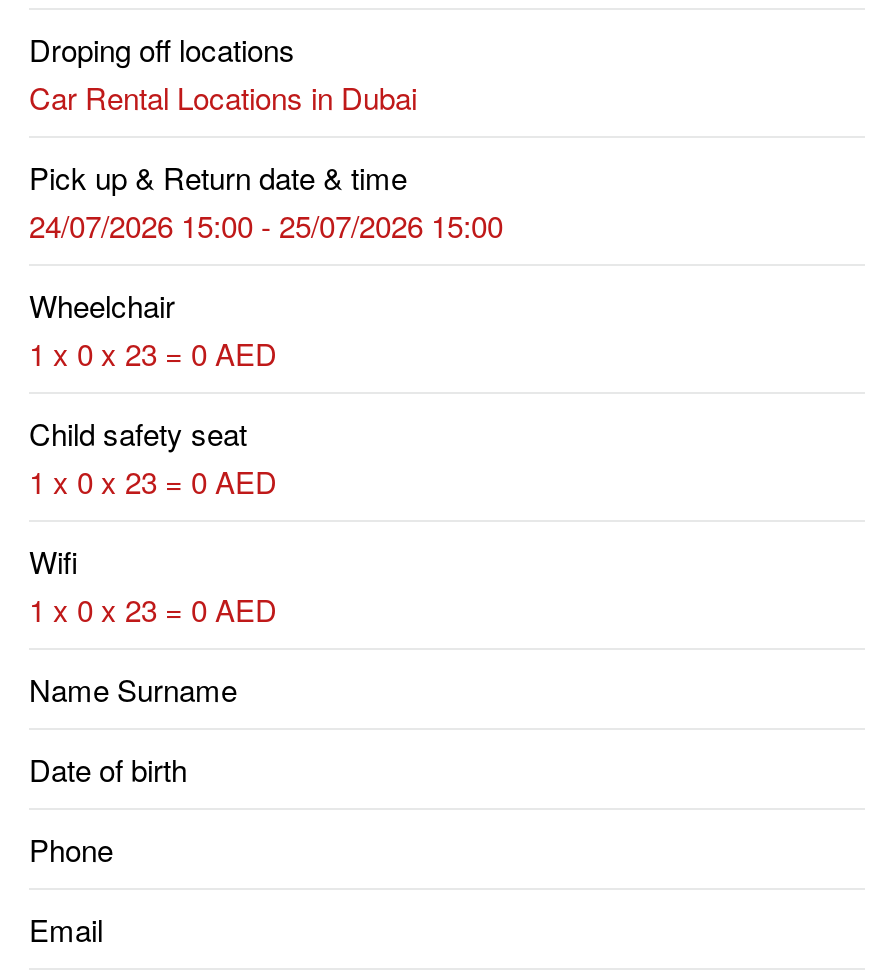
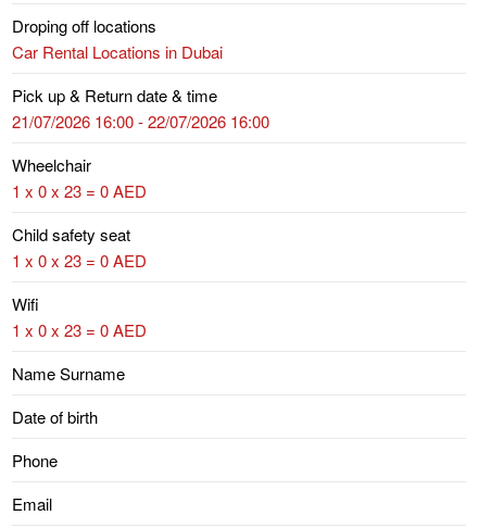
- 24/07/2026 15:00 - 25/07/2026 15:00
+ 21/07/2026 16:00 - 22/07/2026 16:00
